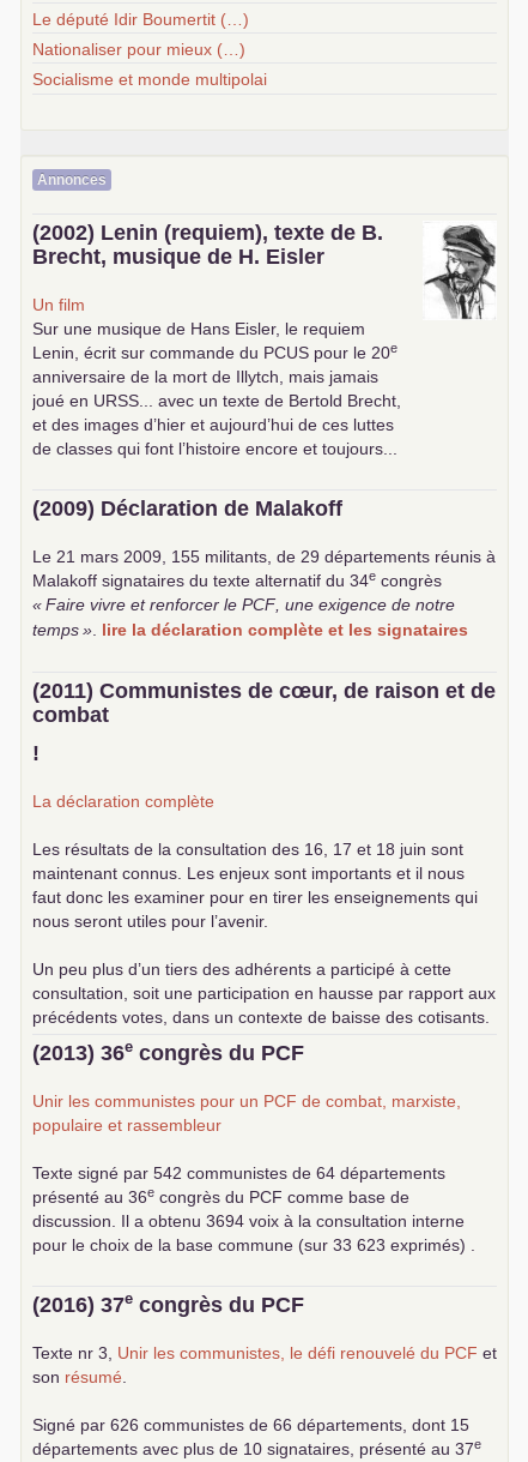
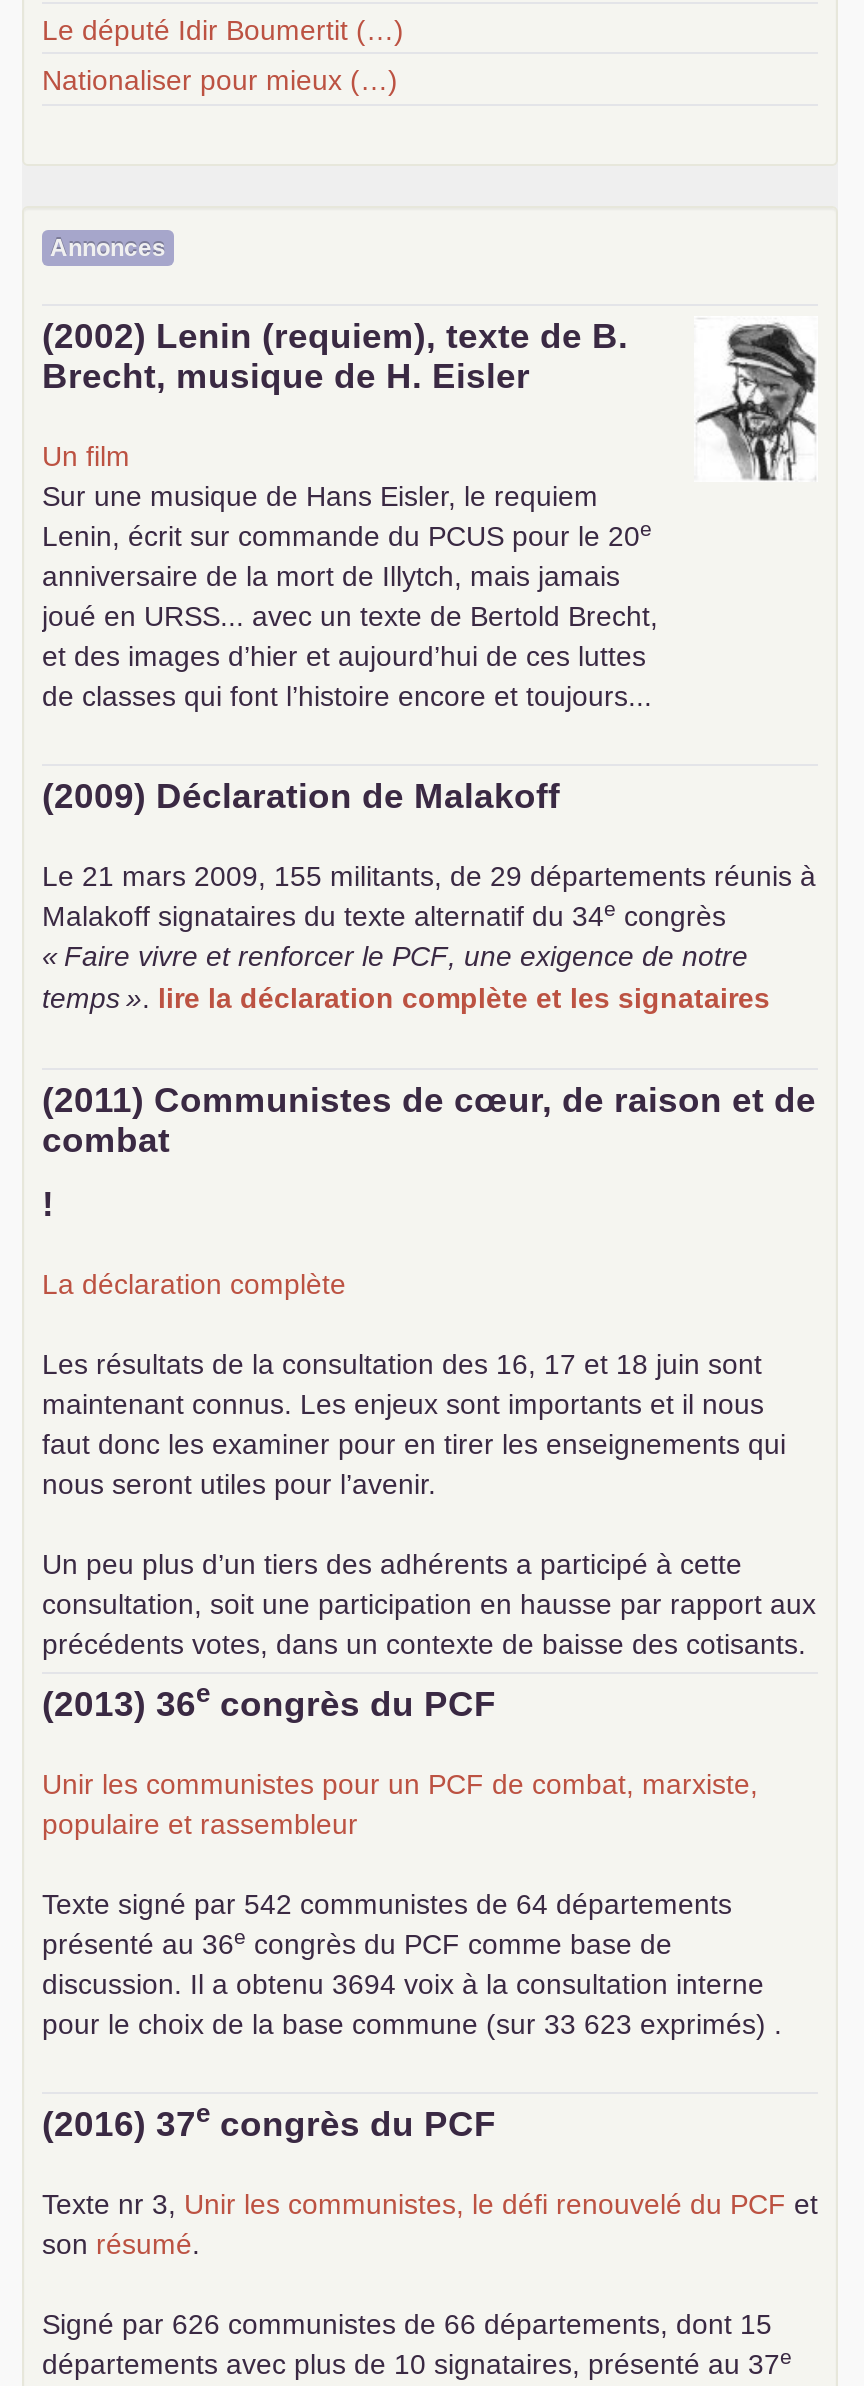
- Socialisme et monde multipolai
